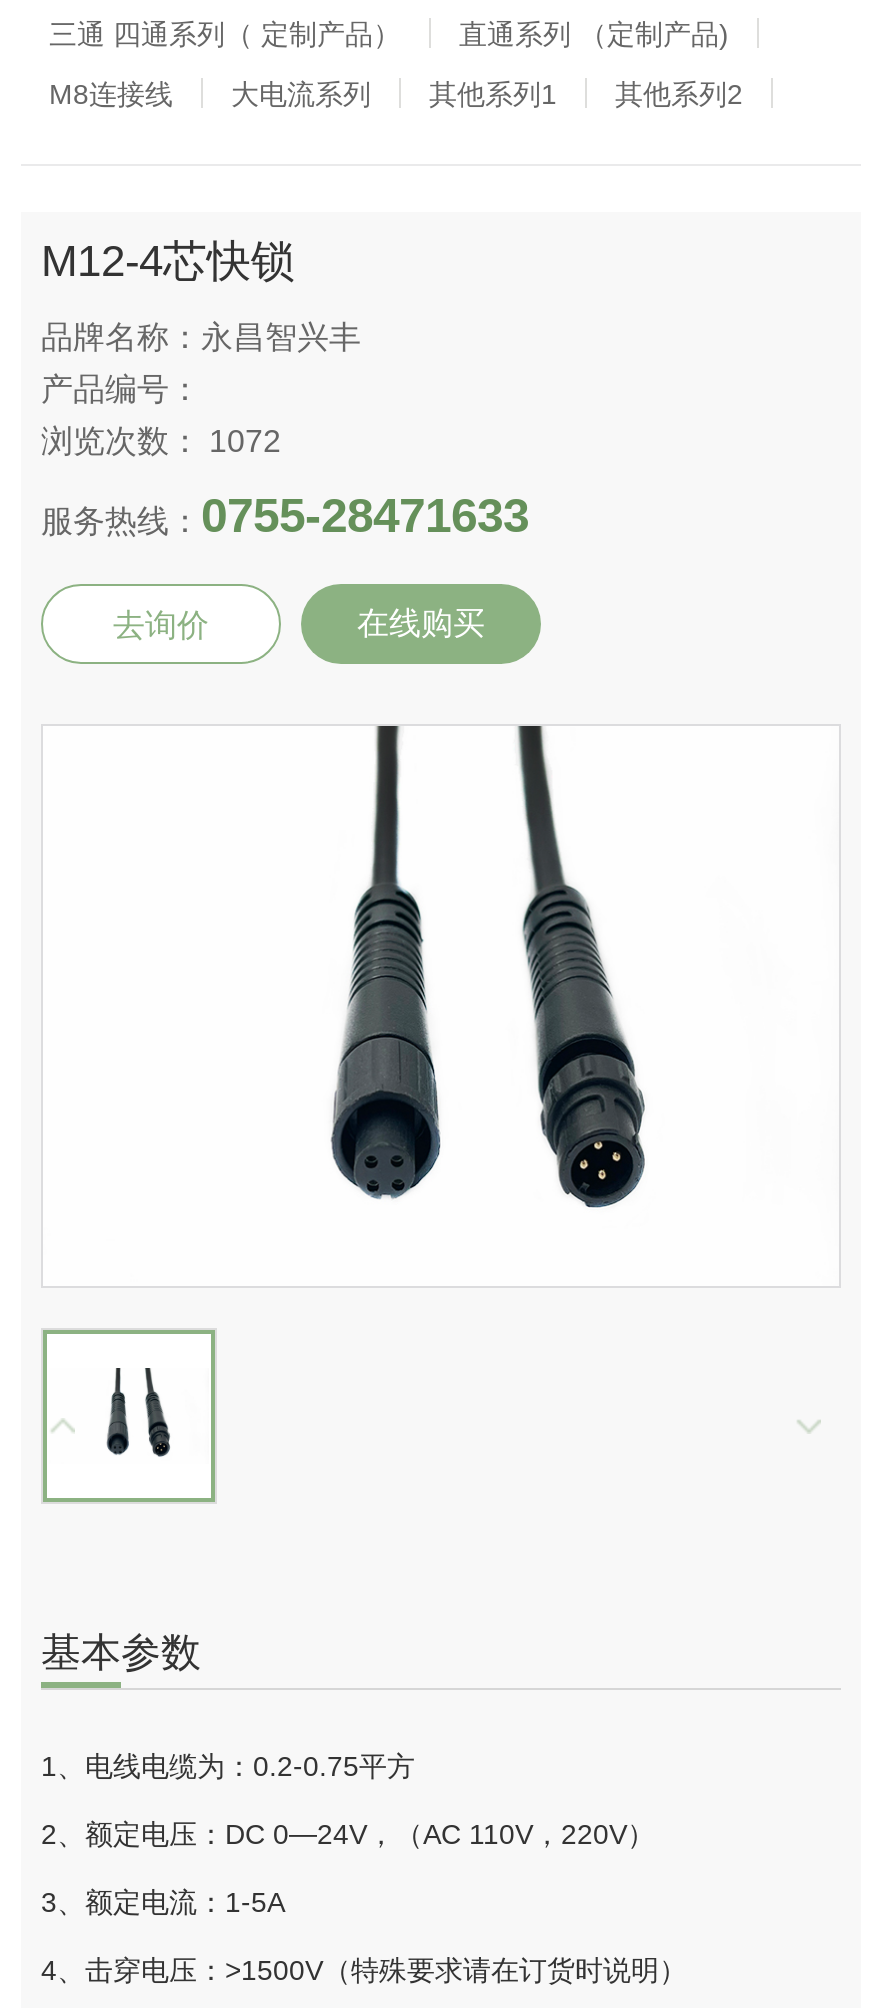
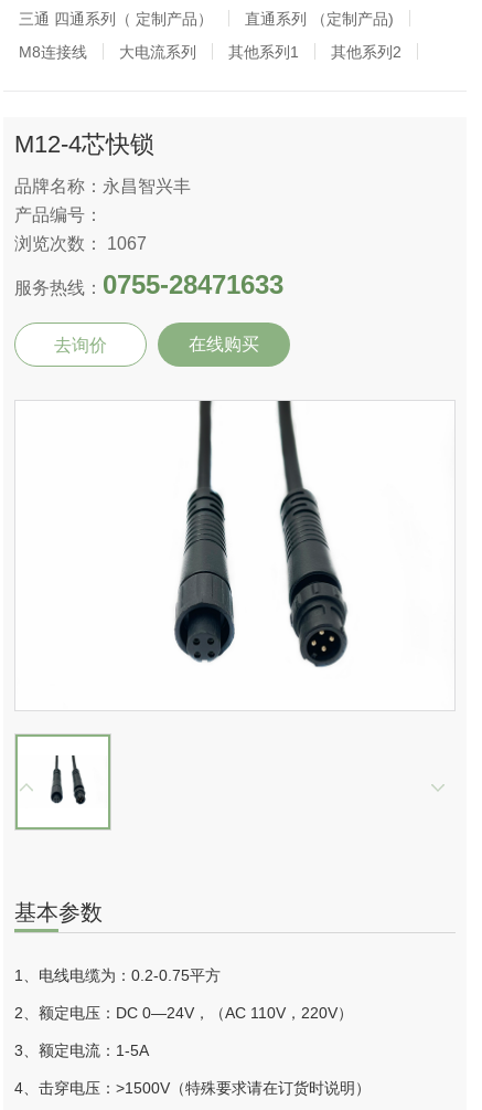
- 浏览次数： 1072
+ 浏览次数： 1067
